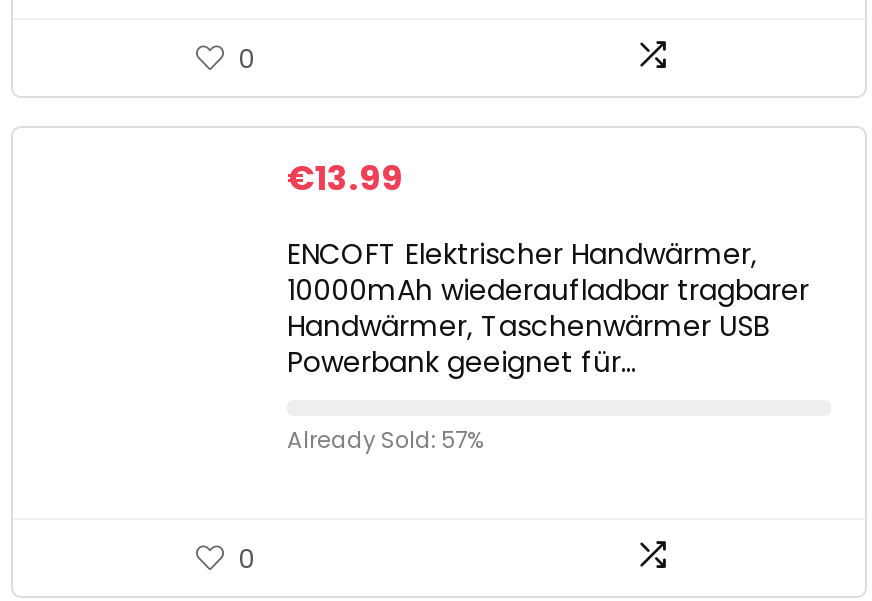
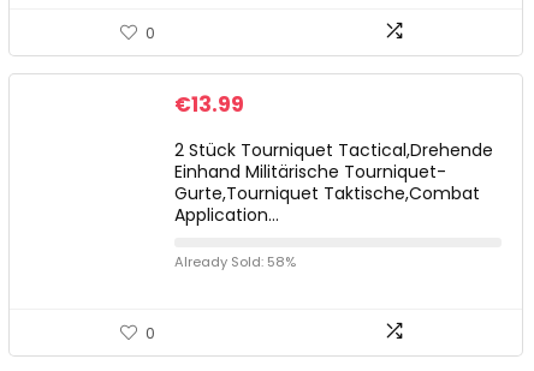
- ENCOFT Elektrischer Handwärmer,
- 10000mAh wiederaufladbar tragbarer
- Handwärmer, Taschenwärmer USB
- Powerbank geeignet für…
+ 2 Stück Tourniquet Tactical,Drehende
+ Einhand Militärische Tourniquet-
+ Gurte,Tourniquet Taktische,Combat
+ Application…

- Already Sold: 57%
+ Already Sold: 58%
